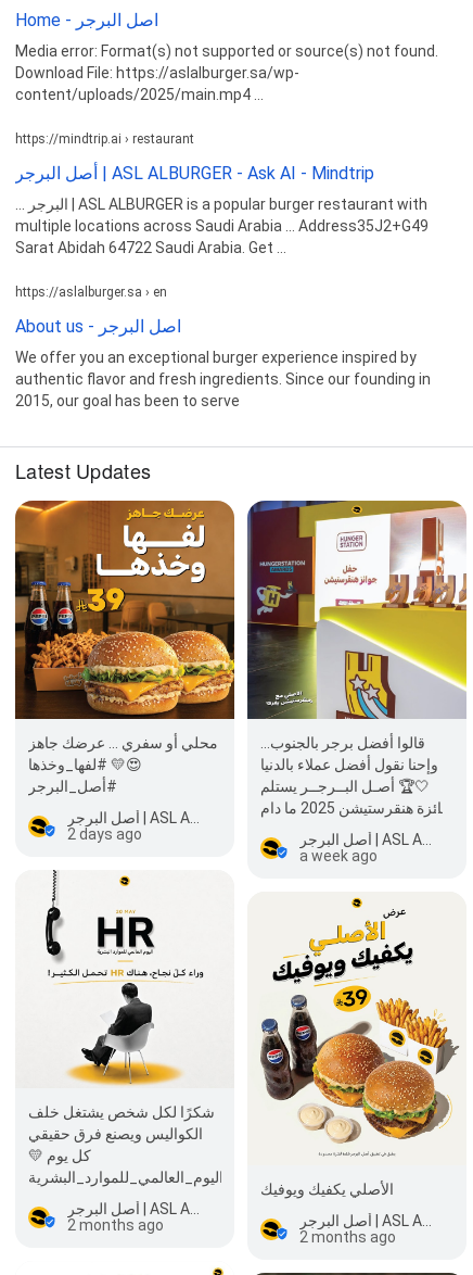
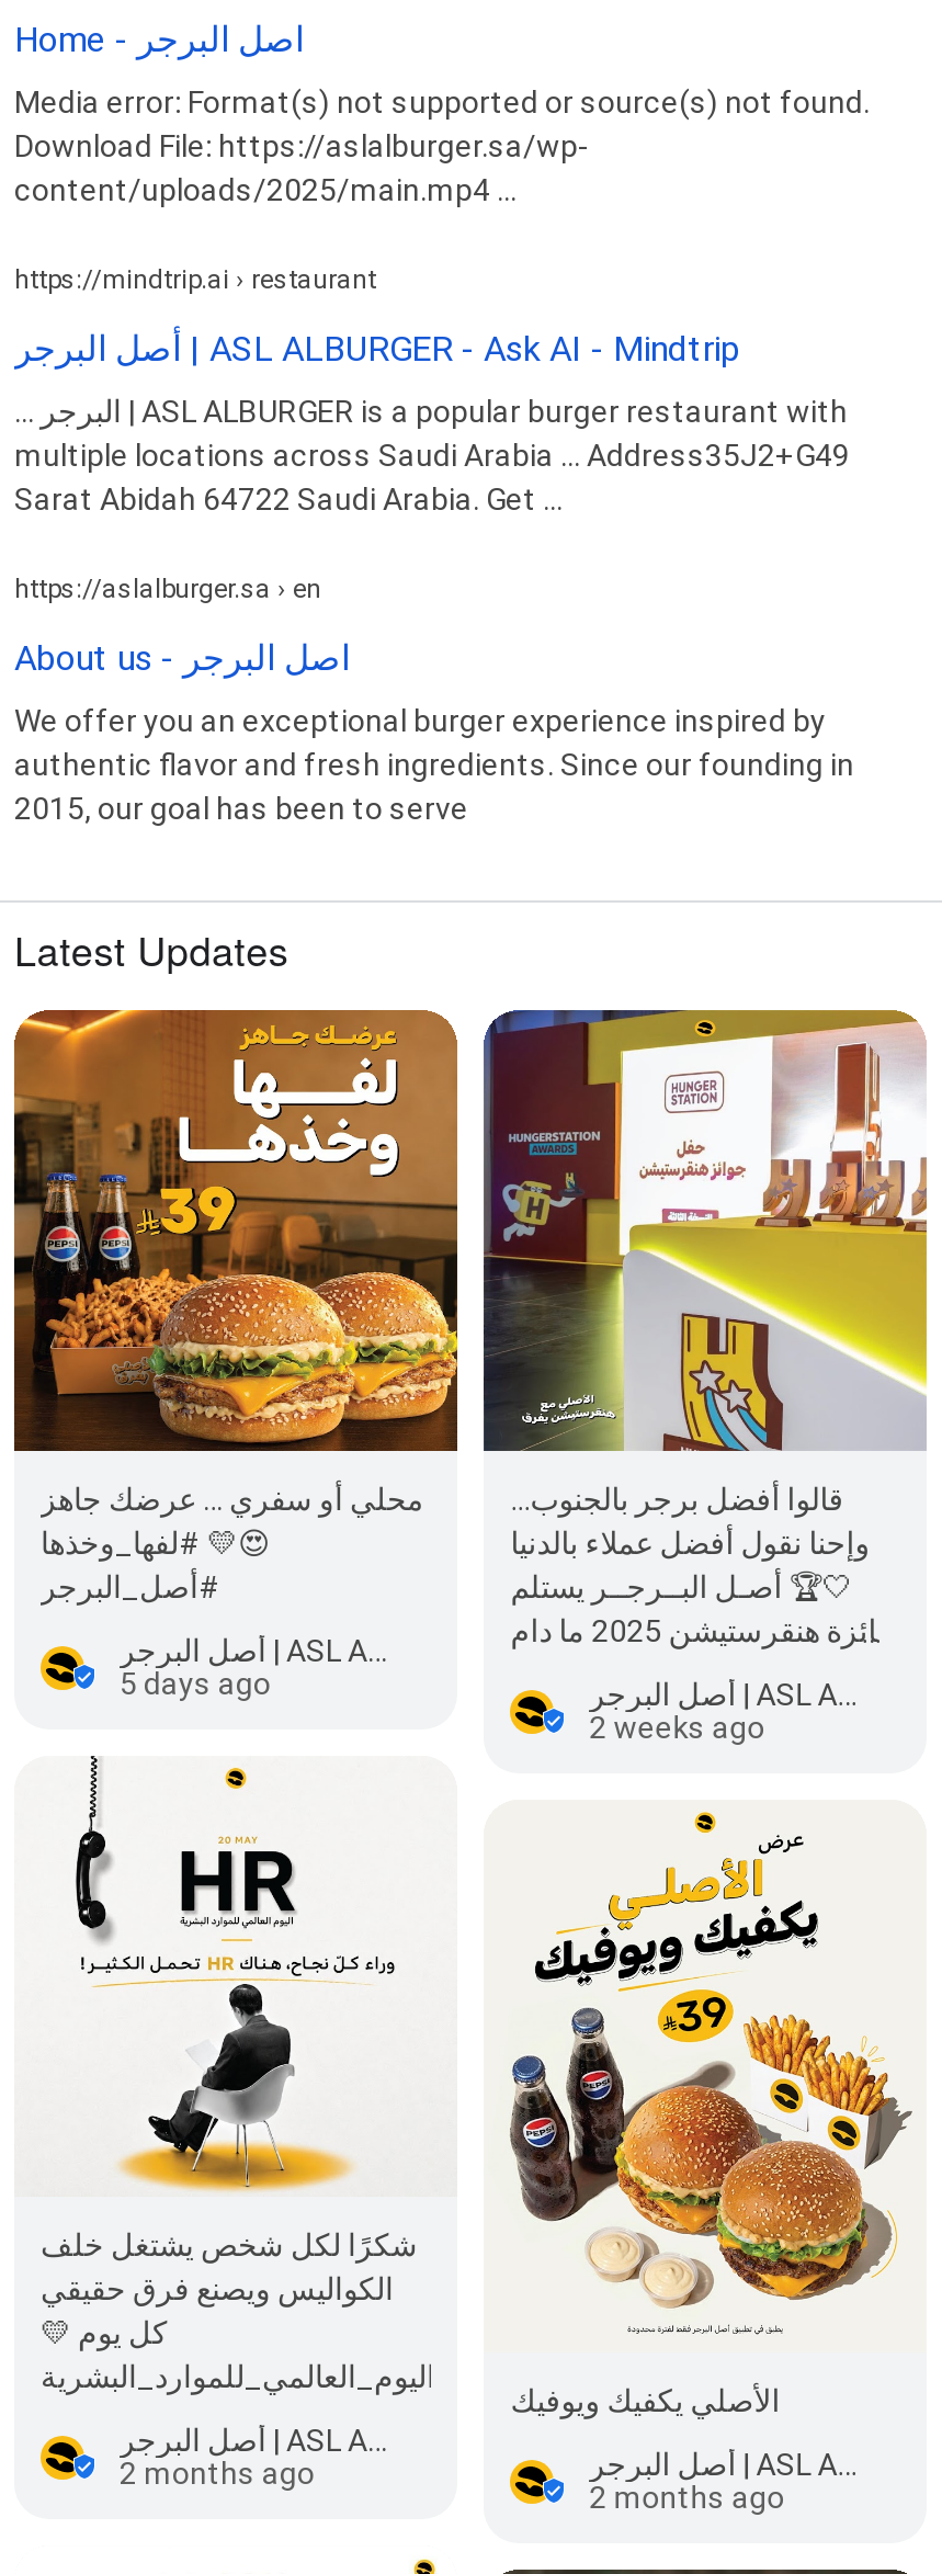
- 2 days ago
+ 5 days ago

- a week ago
+ 2 weeks ago
